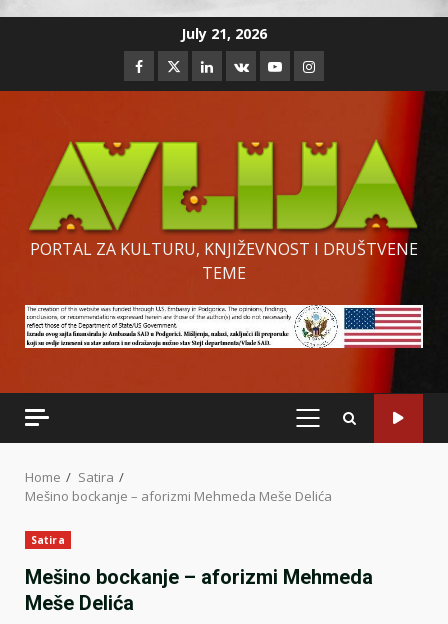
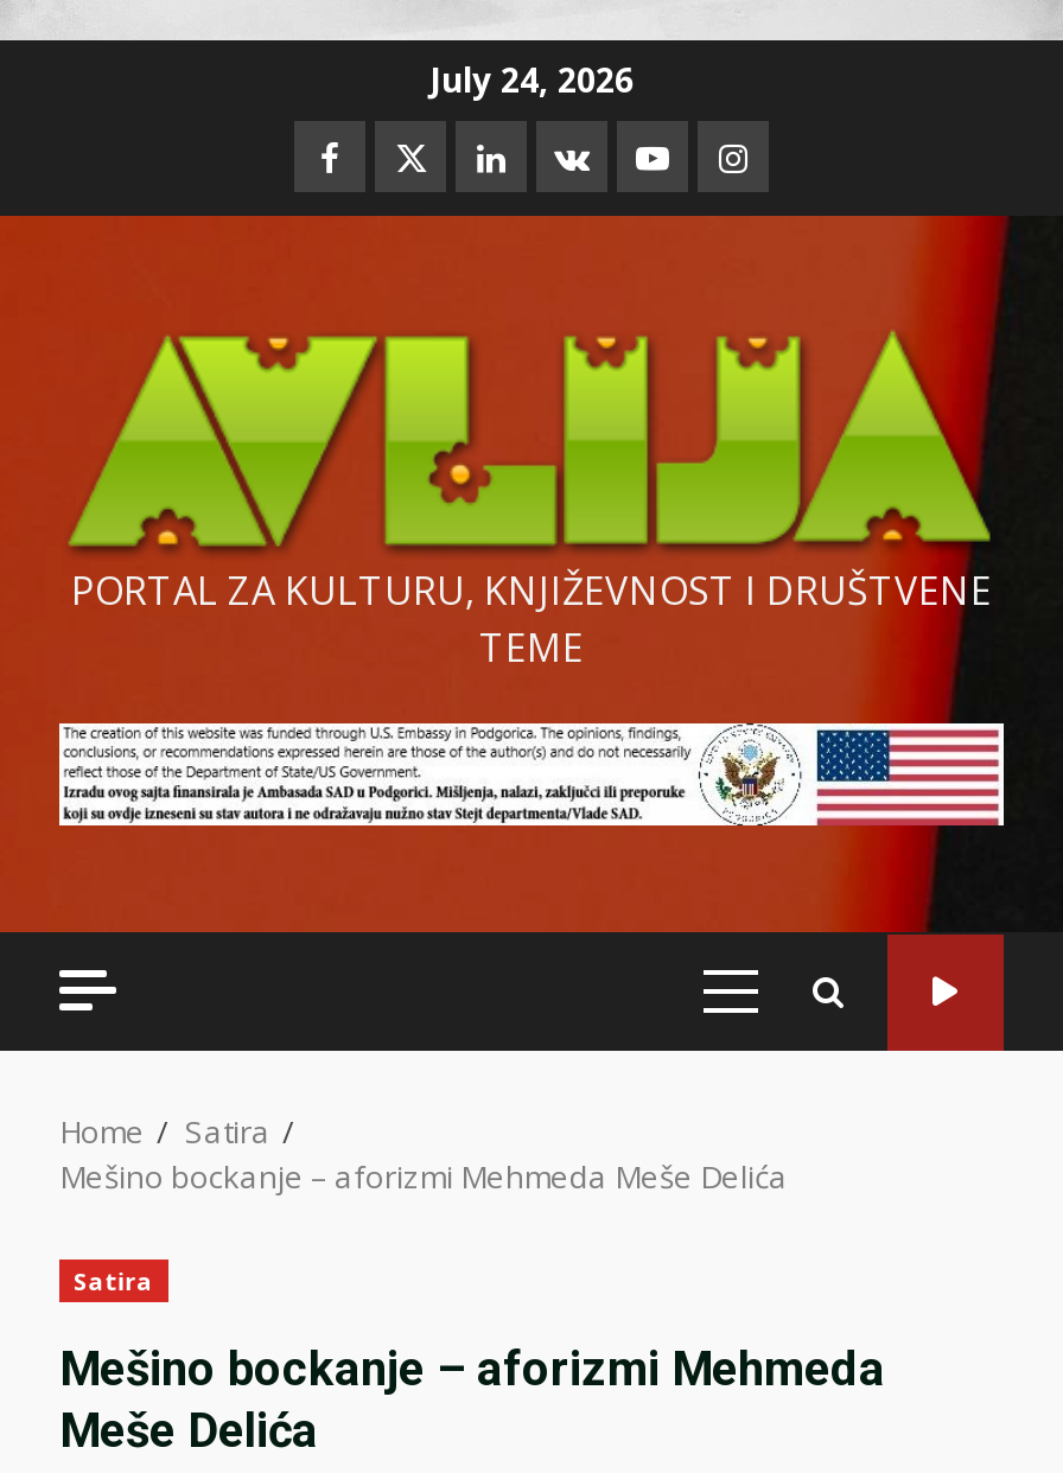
- July 21, 2026
+ July 24, 2026
